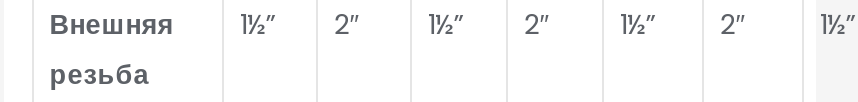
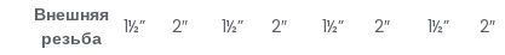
+ 2″
